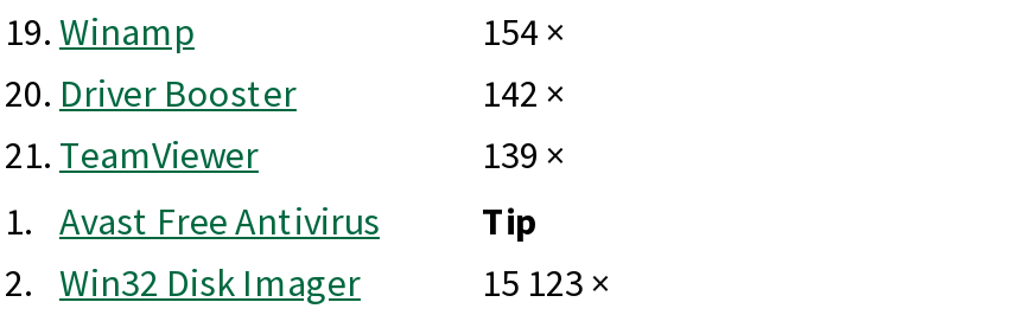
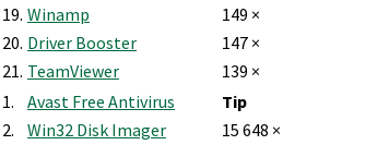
- 154 ×
+ 149 ×

- 142 ×
+ 147 ×

- 15 123 ×
+ 15 648 ×
